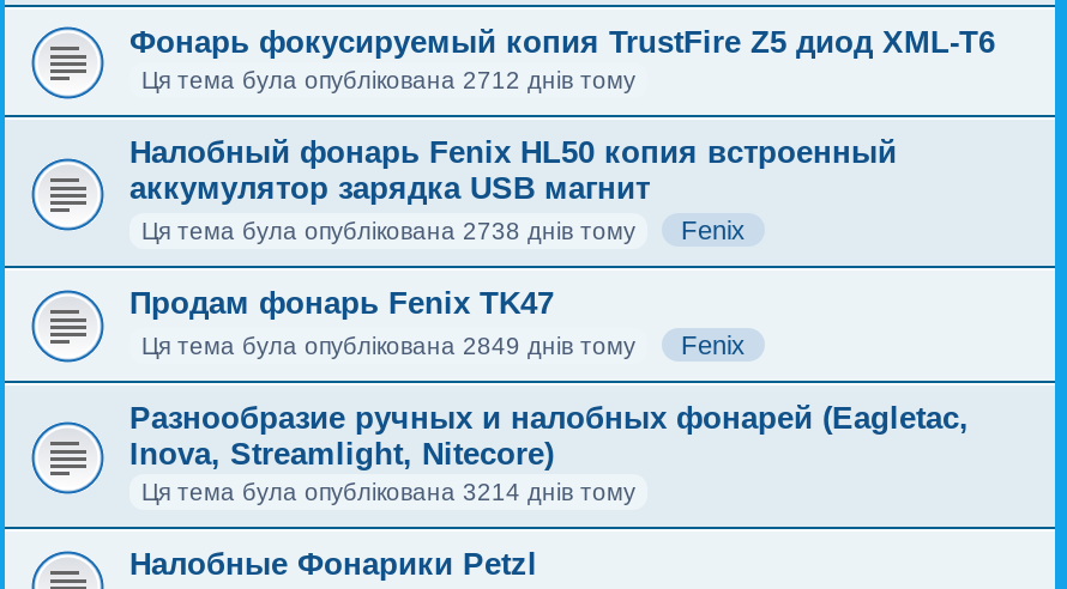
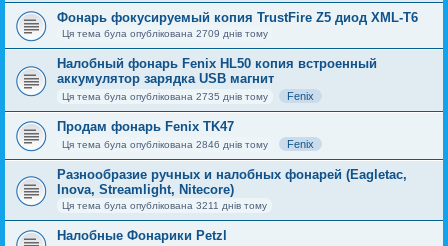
- Ця тема була опублікована 2712 днів тому
+ Ця тема була опублікована 2709 днів тому

- Ця тема була опублікована 2738 днів тому
+ Ця тема була опублікована 2735 днів тому

- Ця тема була опублікована 2849 днів тому
+ Ця тема була опублікована 2846 днів тому

- Ця тема була опублікована 3214 днів тому
+ Ця тема була опублікована 3211 днів тому
